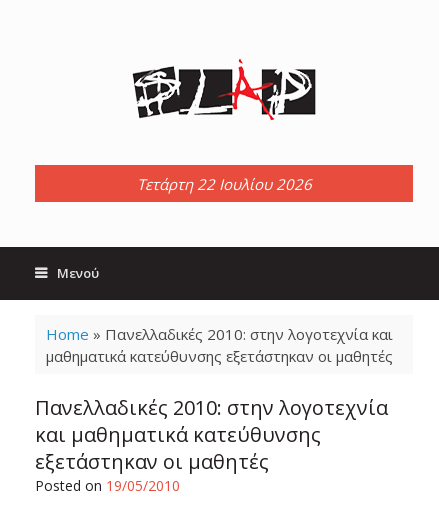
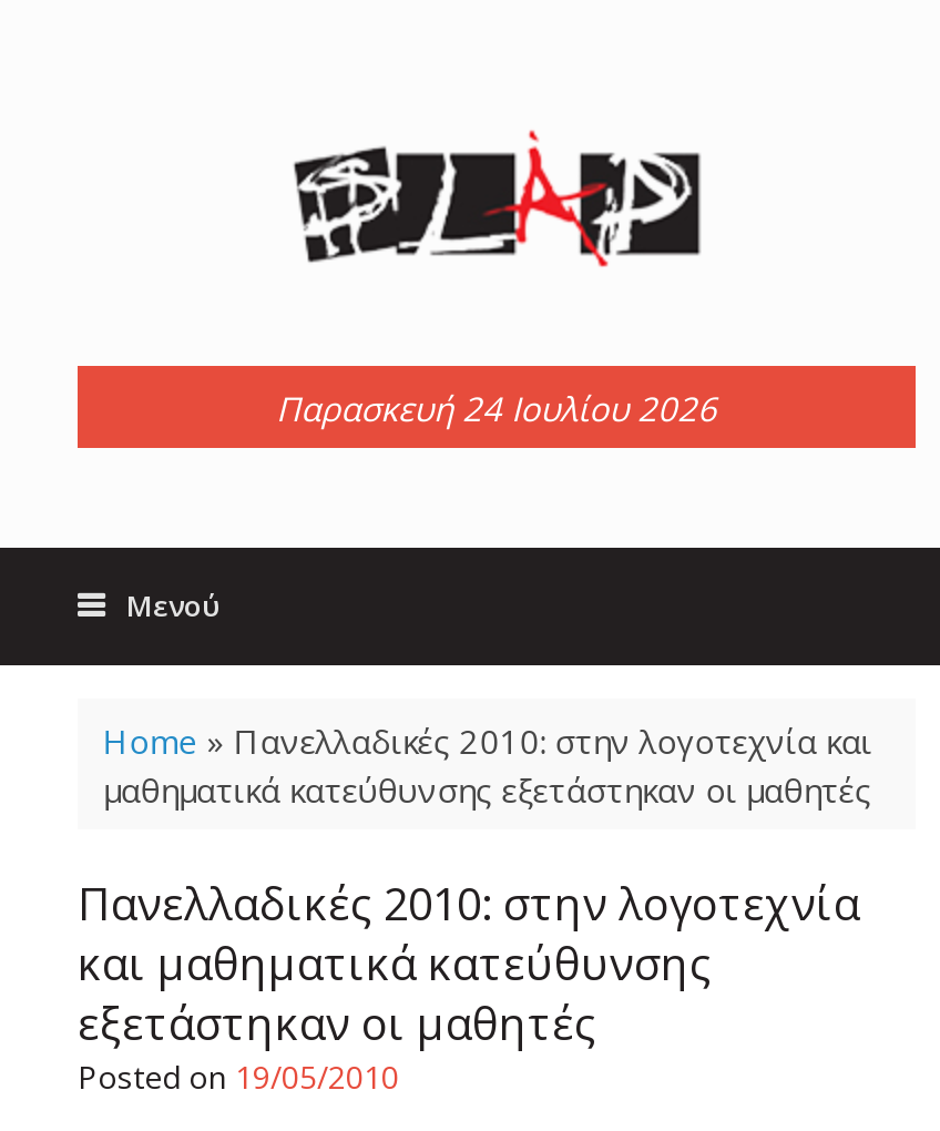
- Τετάρτη 22 Ιουλίου 2026
+ Παρασκευή 24 Ιουλίου 2026
